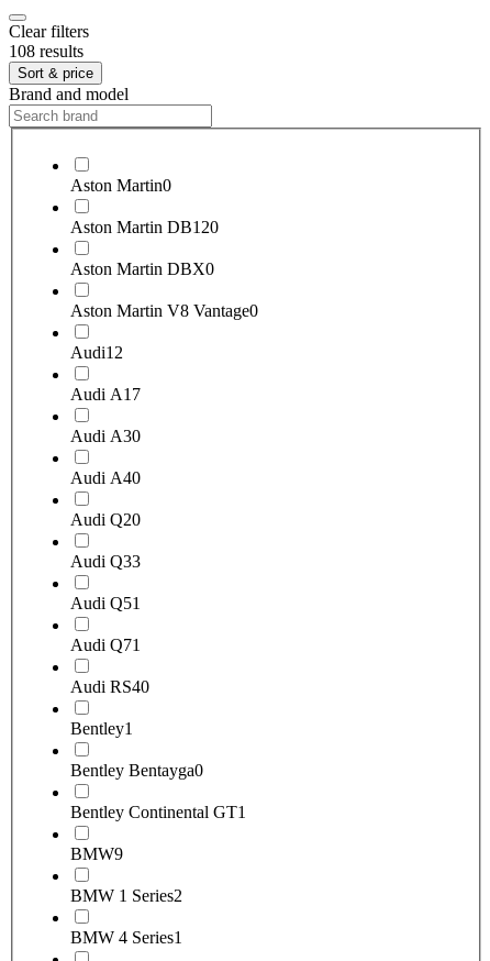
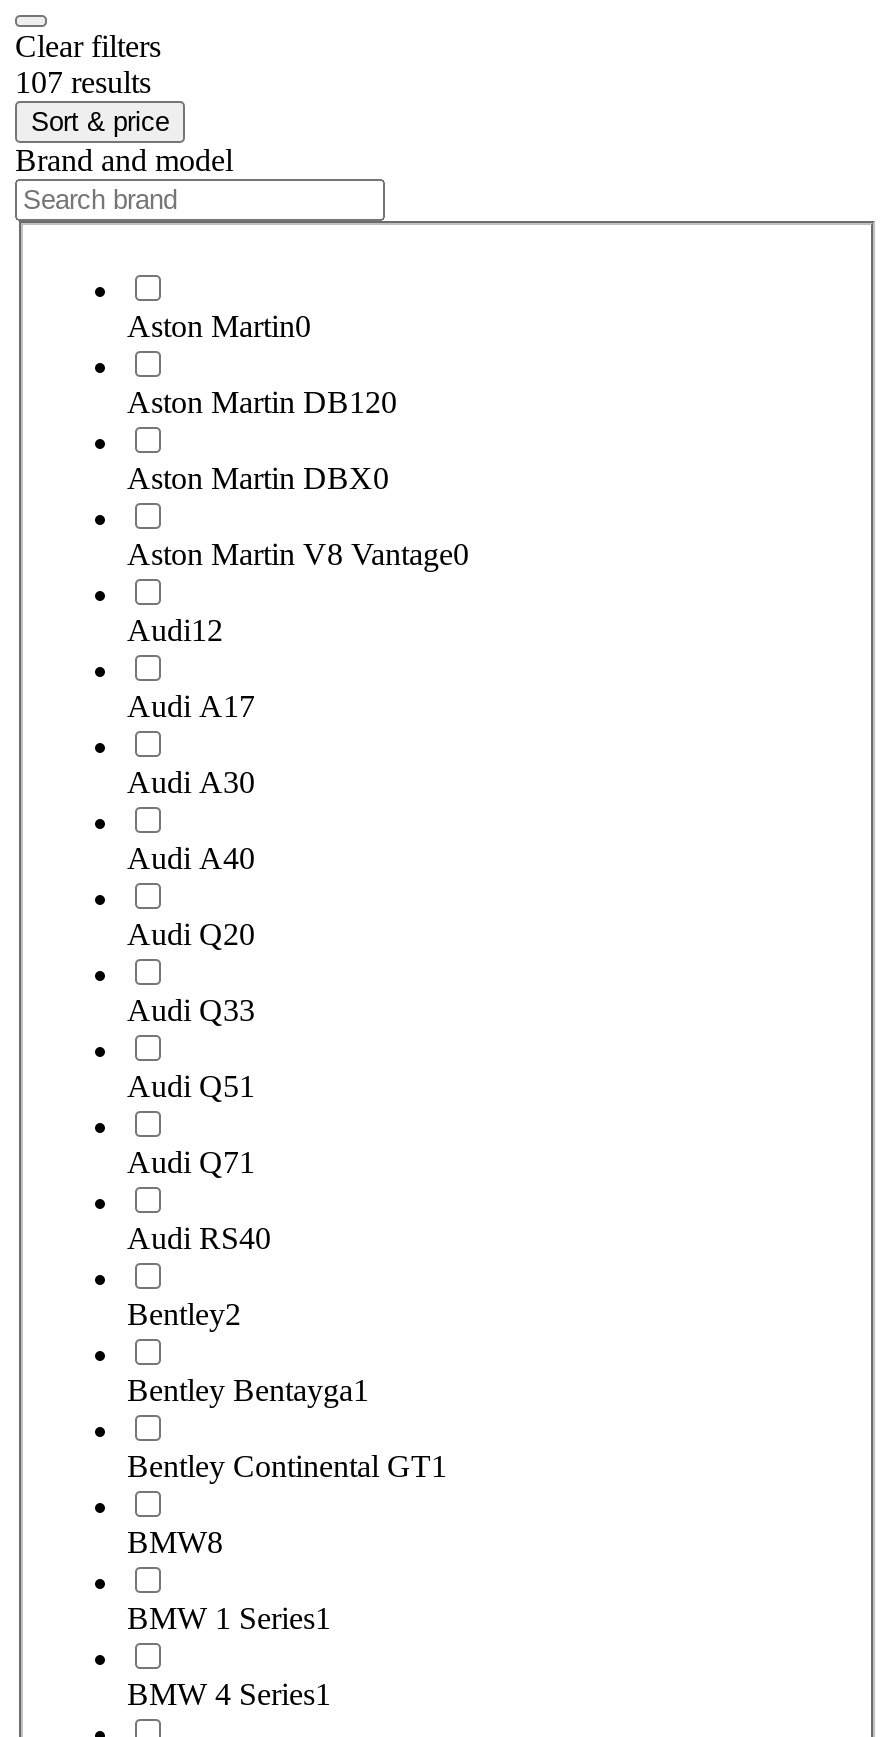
- 108 results
+ 107 results

- Bentley1
+ Bentley2

- Bentley Bentayga0
+ Bentley Bentayga1

- BMW9
+ BMW8

- BMW 1 Series2
+ BMW 1 Series1
